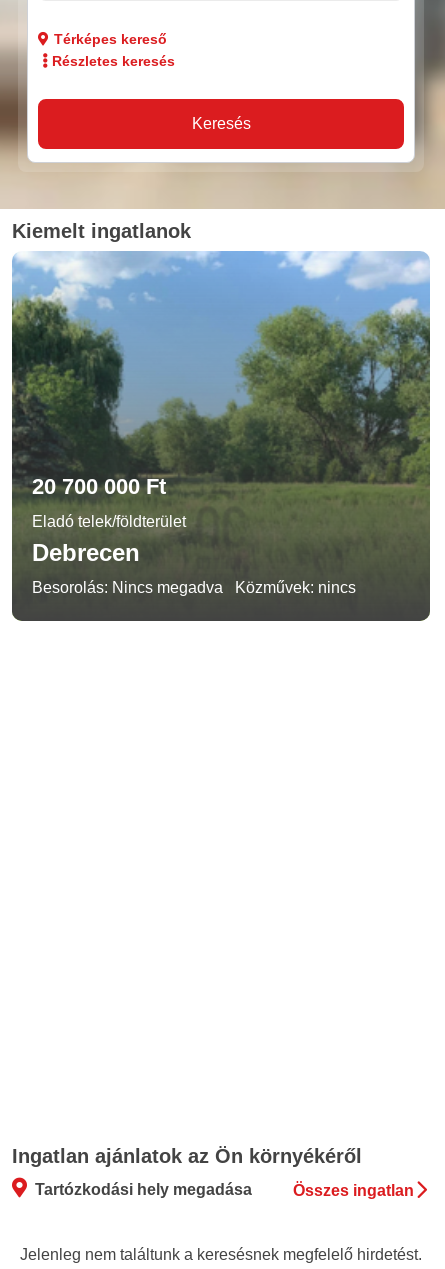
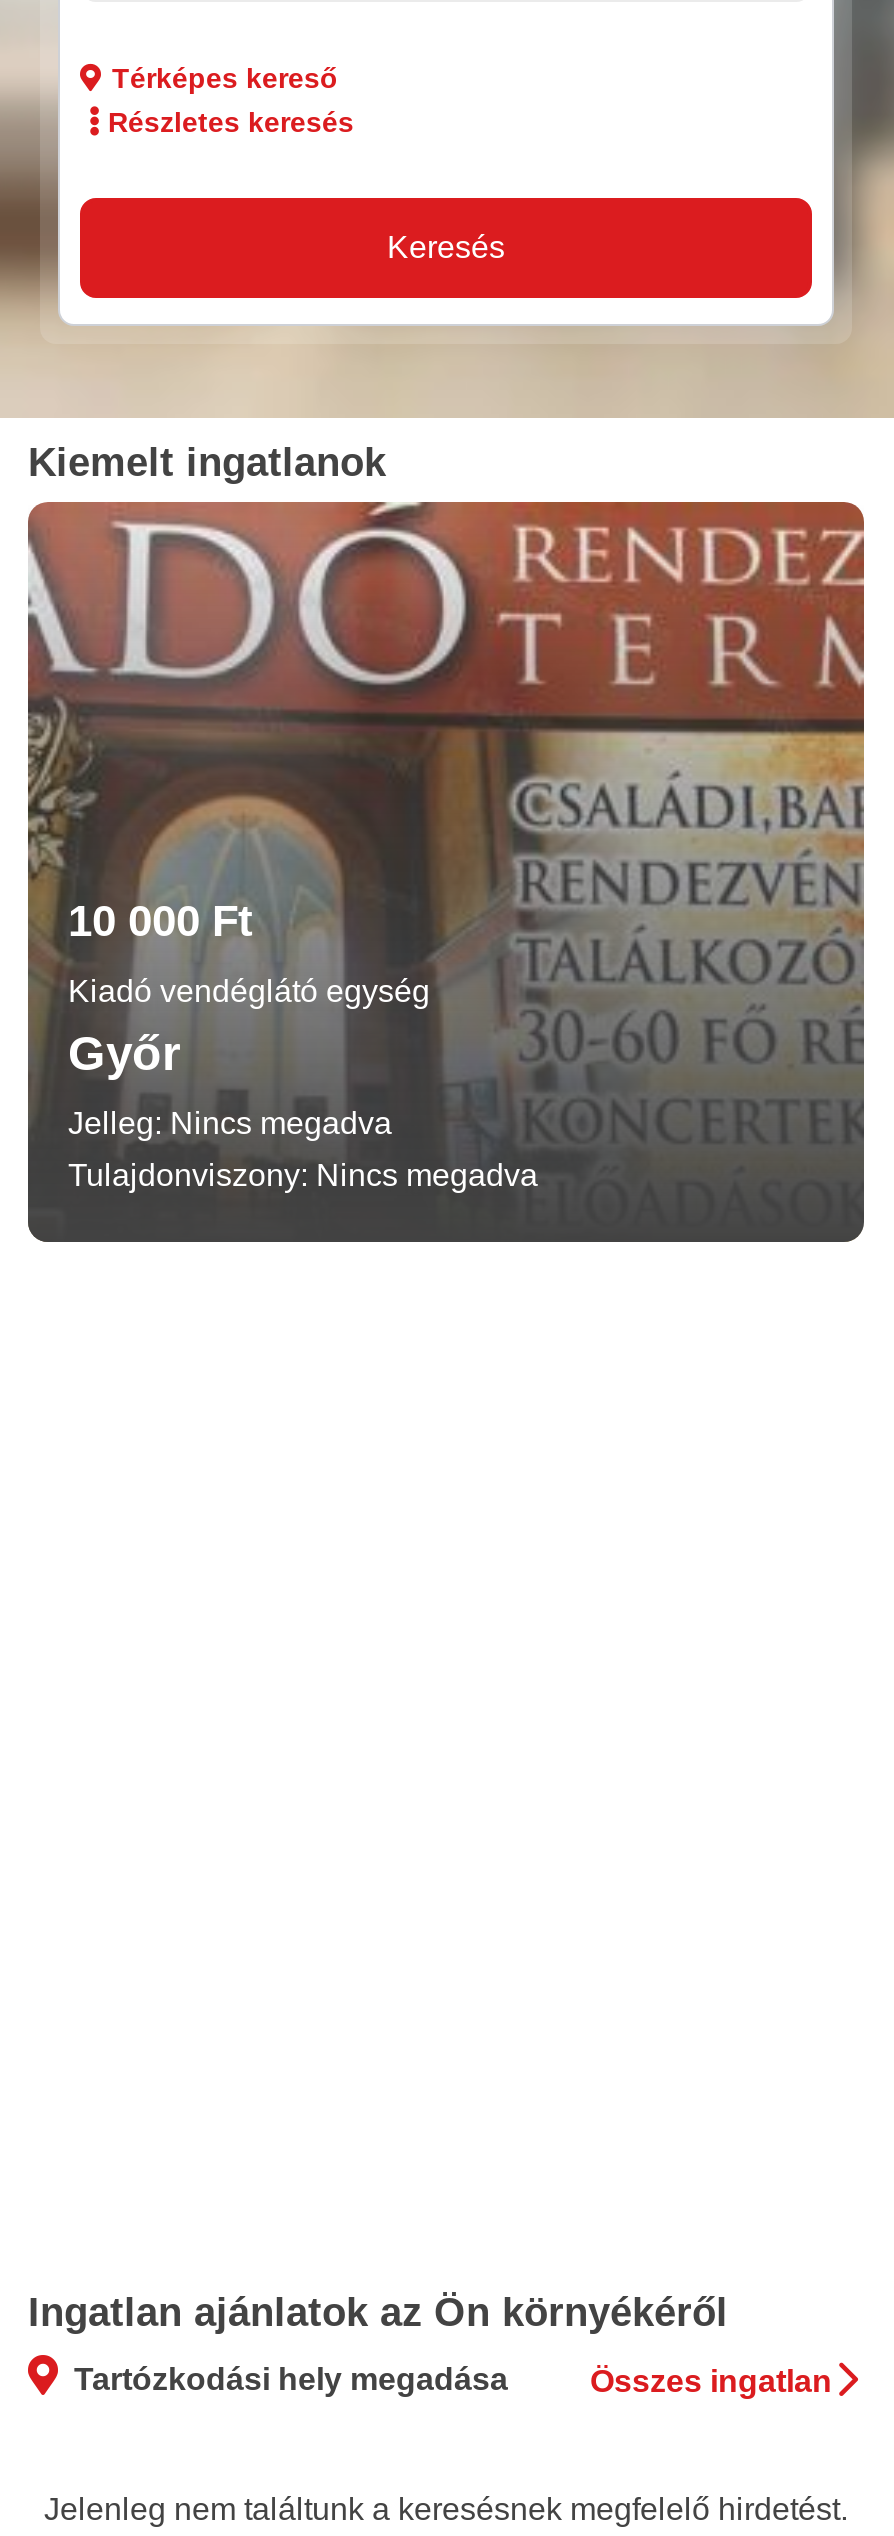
- [image]
- 20 700 000 Ft
- Eladó telek/földterület
- Debrecen
- Besorolás: Nincs megadva
- Közművek: nincs
+ [image]
+ 10 000 Ft
+ Kiadó vendéglátó egység
+ Győr
+ Jelleg: Nincs megadva
+ Tulajdonviszony: Nincs megadva
